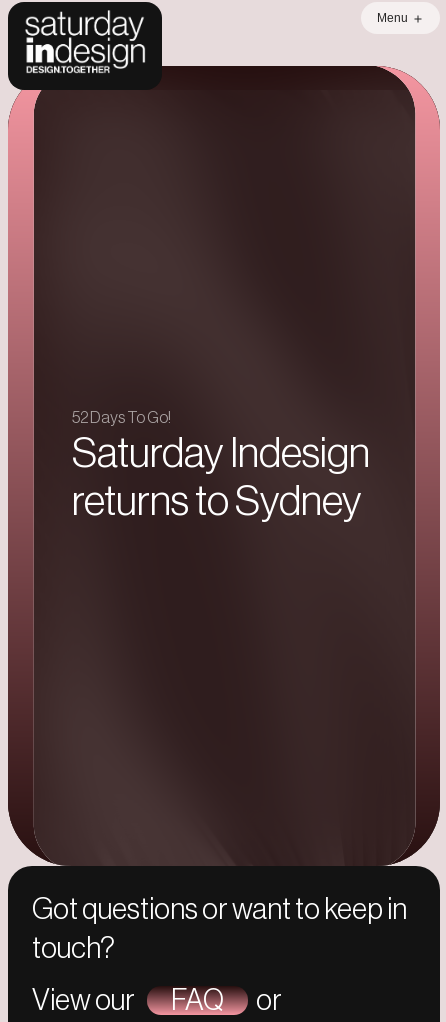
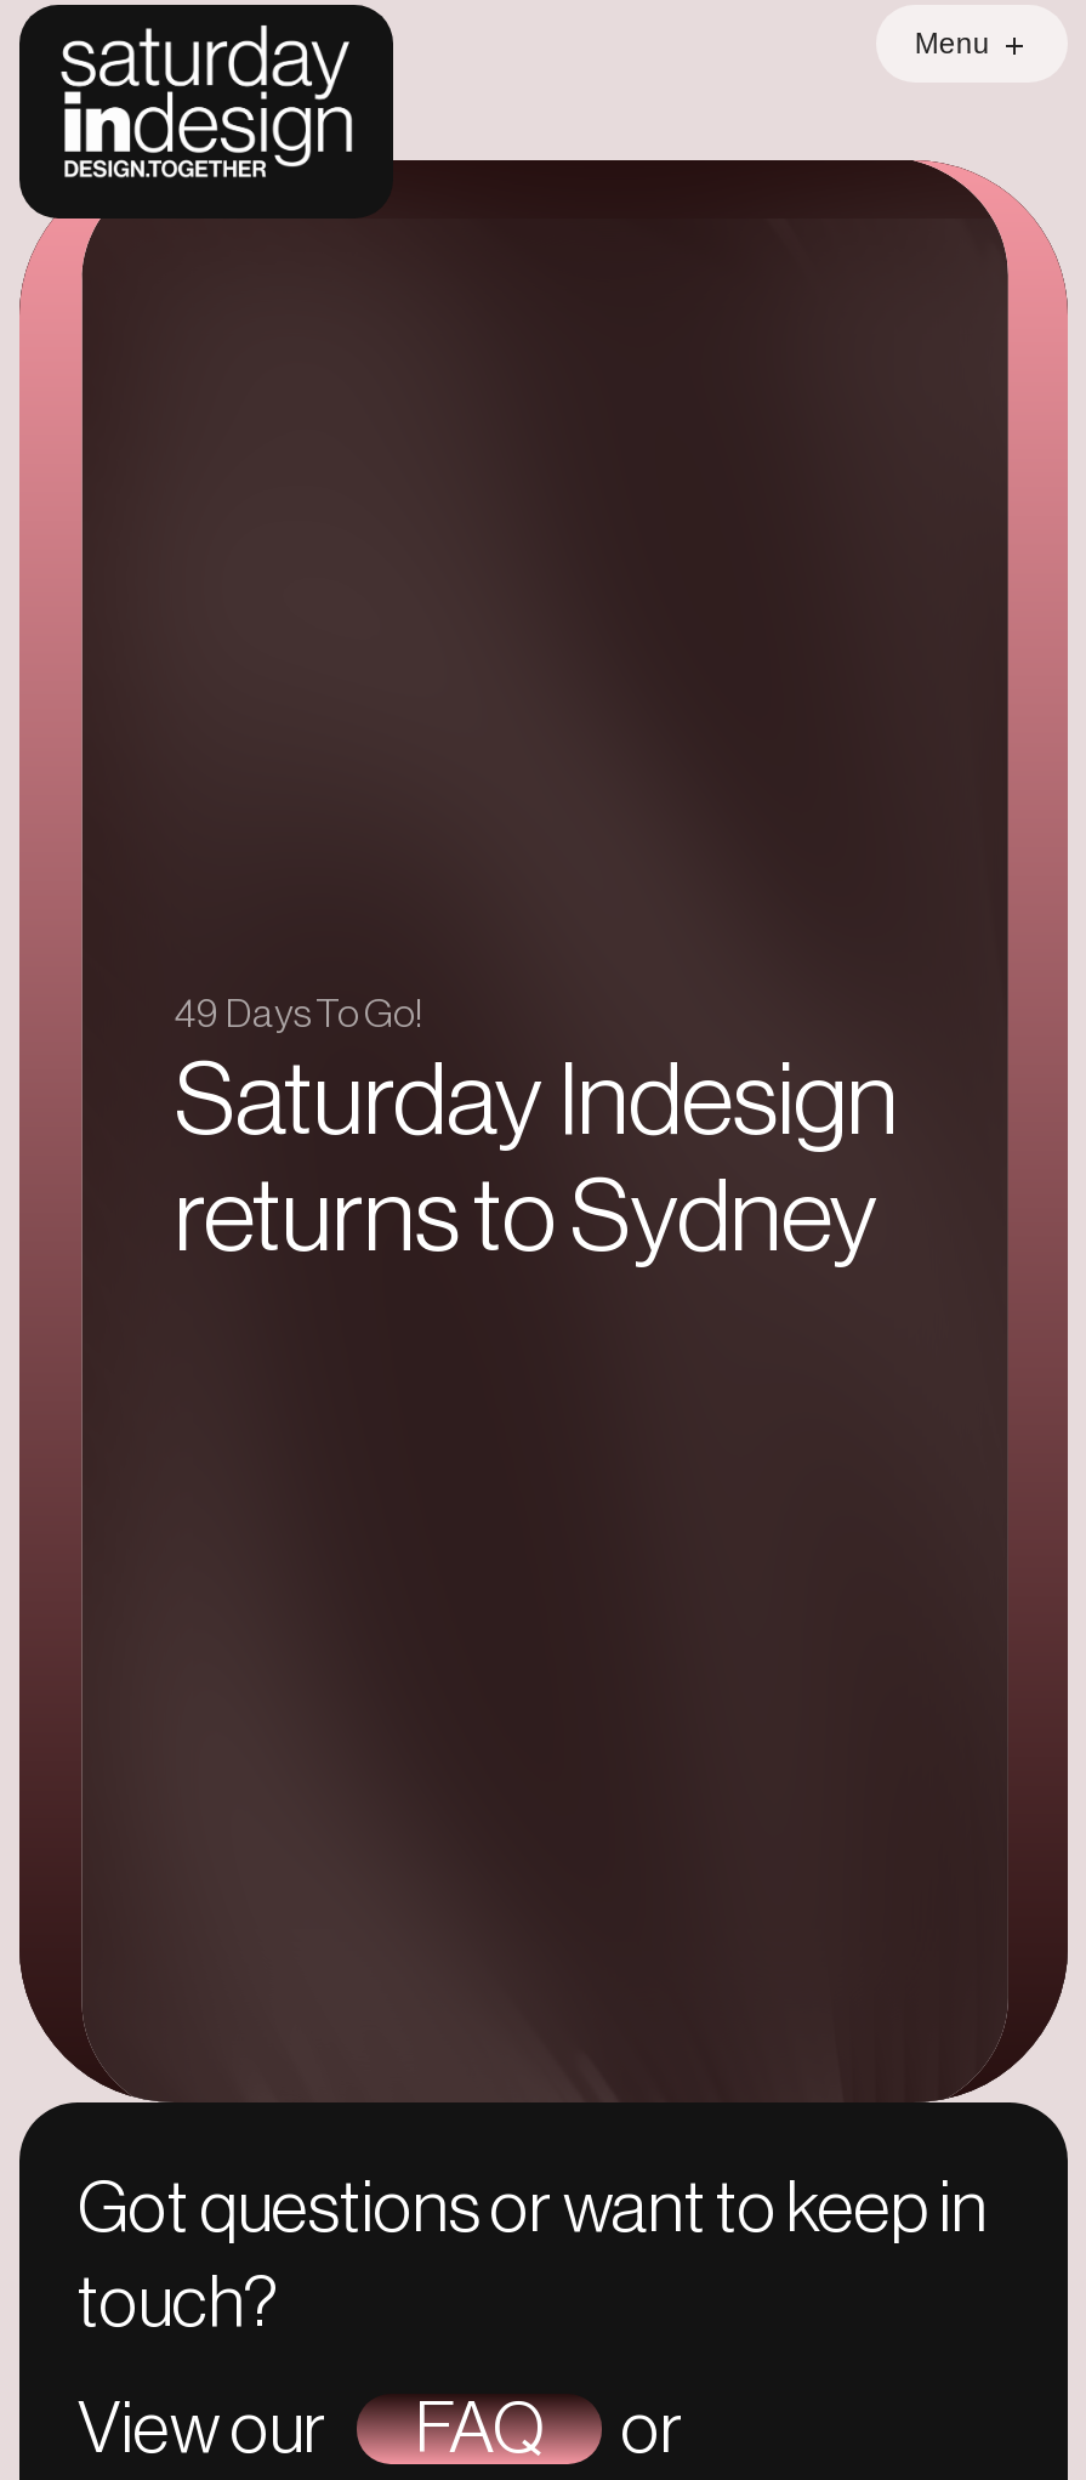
- 52 Days To Go!
+ 49 Days To Go!
